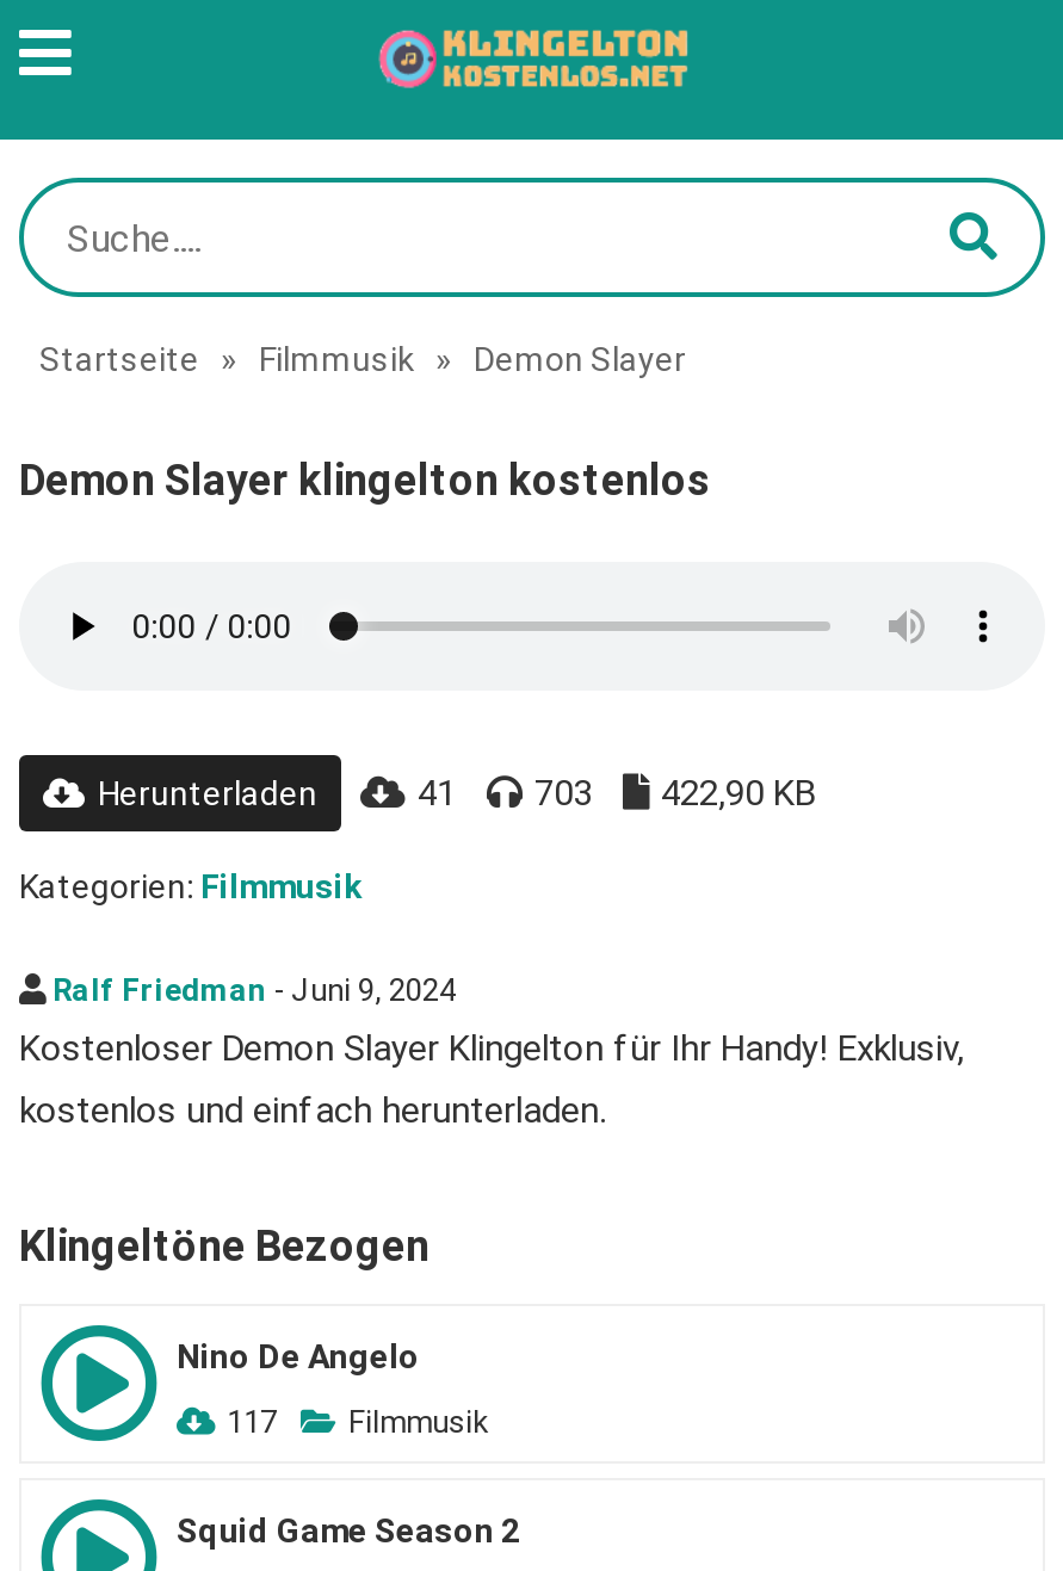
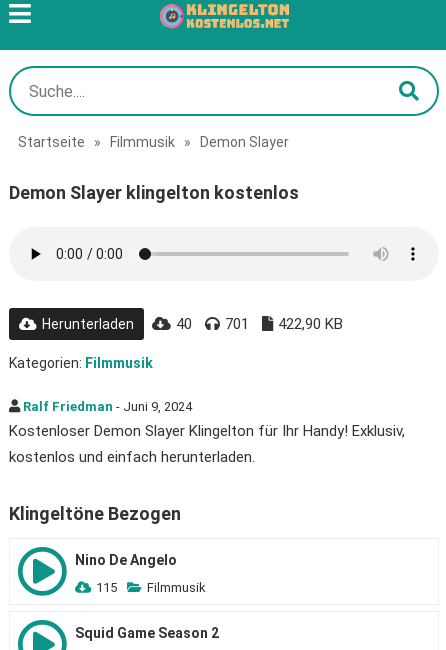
- 41
+ 40

- 703
+ 701

- 117 Filmmusik
+ 115 Filmmusik
